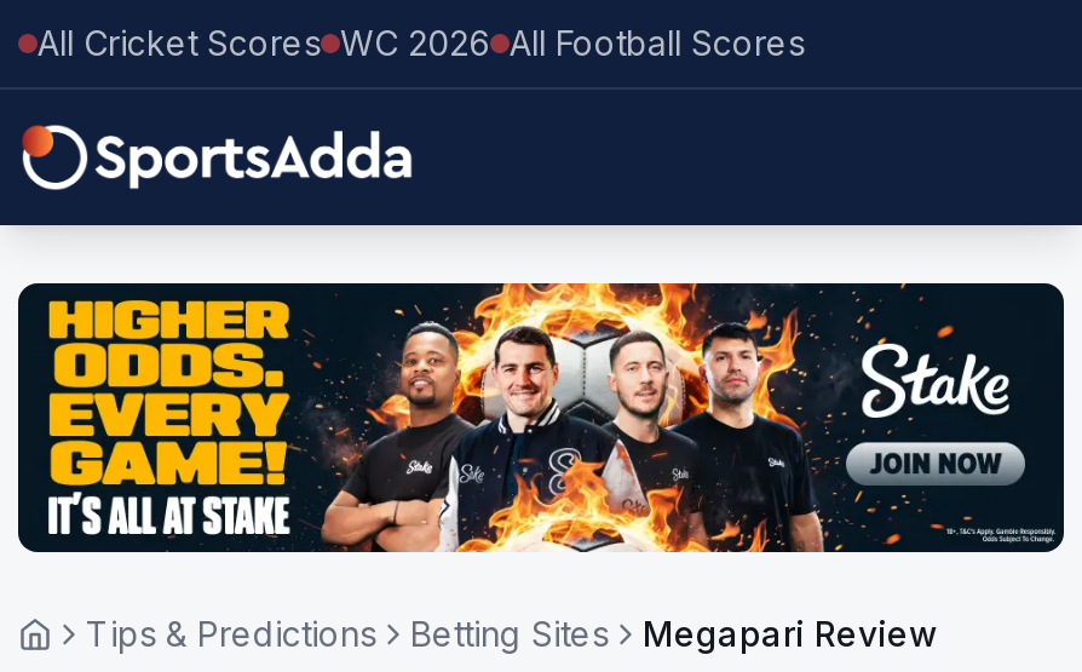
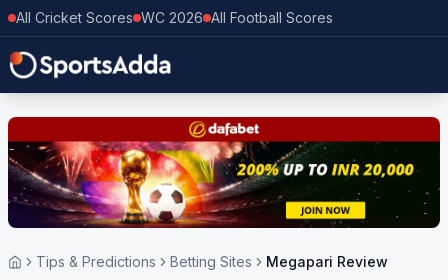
- [image]
+ [image]
